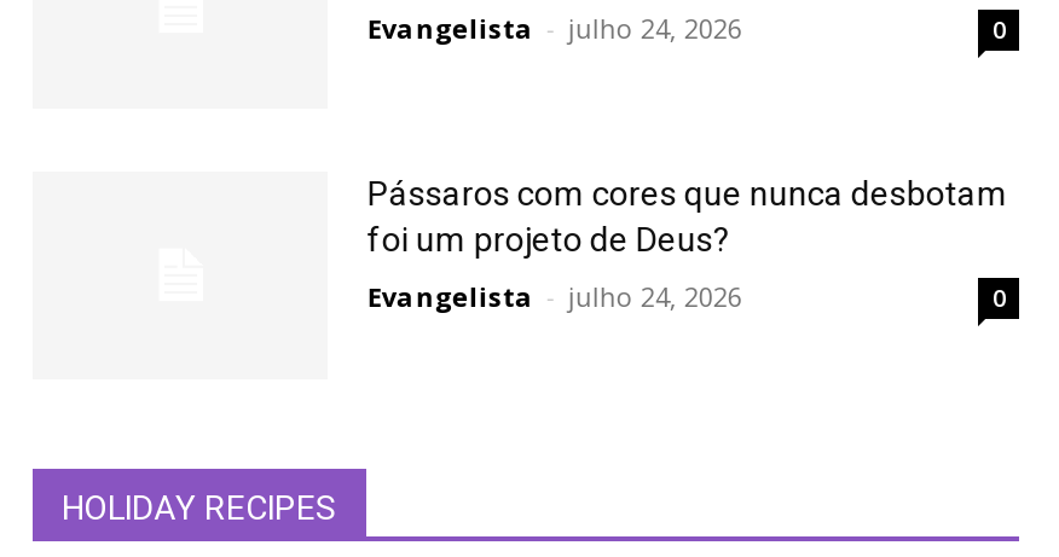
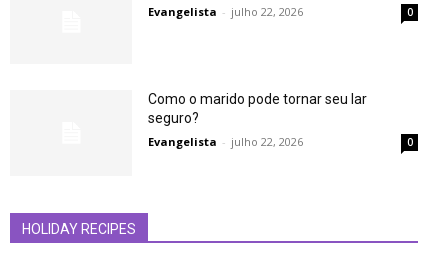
- Evangelista - julho 24, 2026
+ Evangelista - julho 22, 2026

- Pássaros com cores que nunca desbotam
- foi um projeto de Deus?
+ Como o marido pode tornar seu lar
+ seguro?

- Evangelista - julho 24, 2026
+ Evangelista - julho 22, 2026
